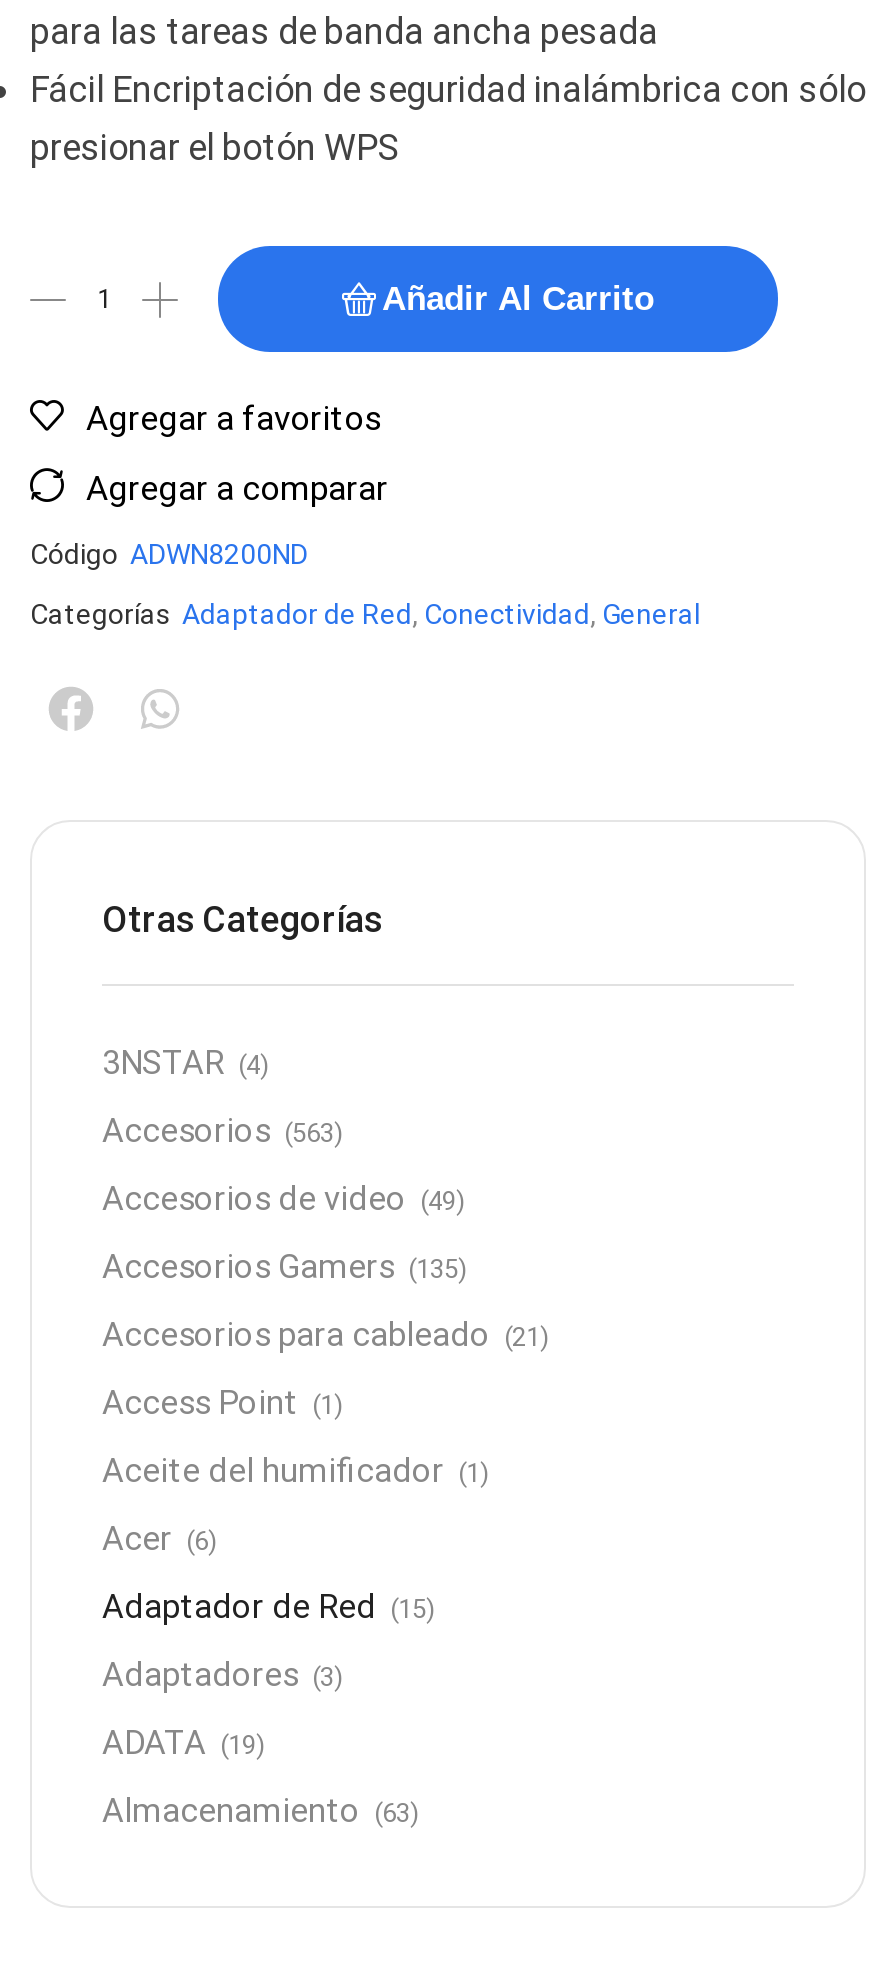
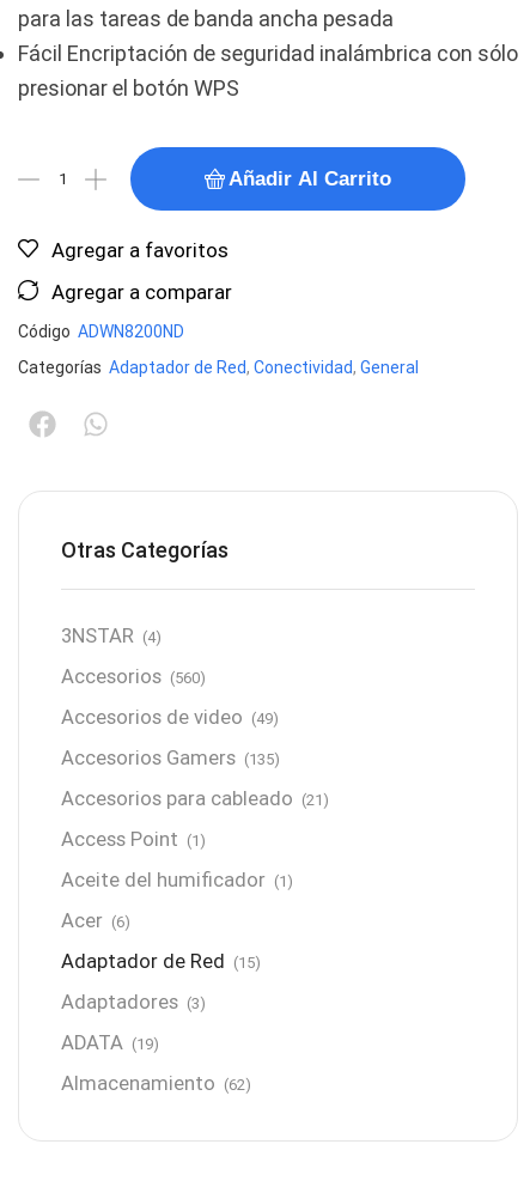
- Accesorios (563)
+ Accesorios (560)

- Almacenamiento (63)
+ Almacenamiento (62)
